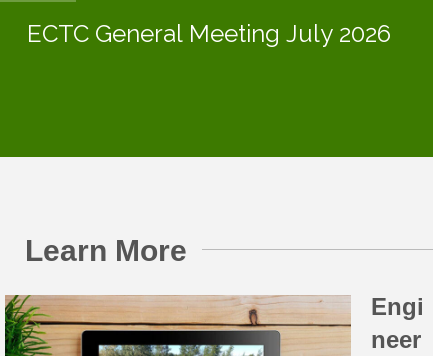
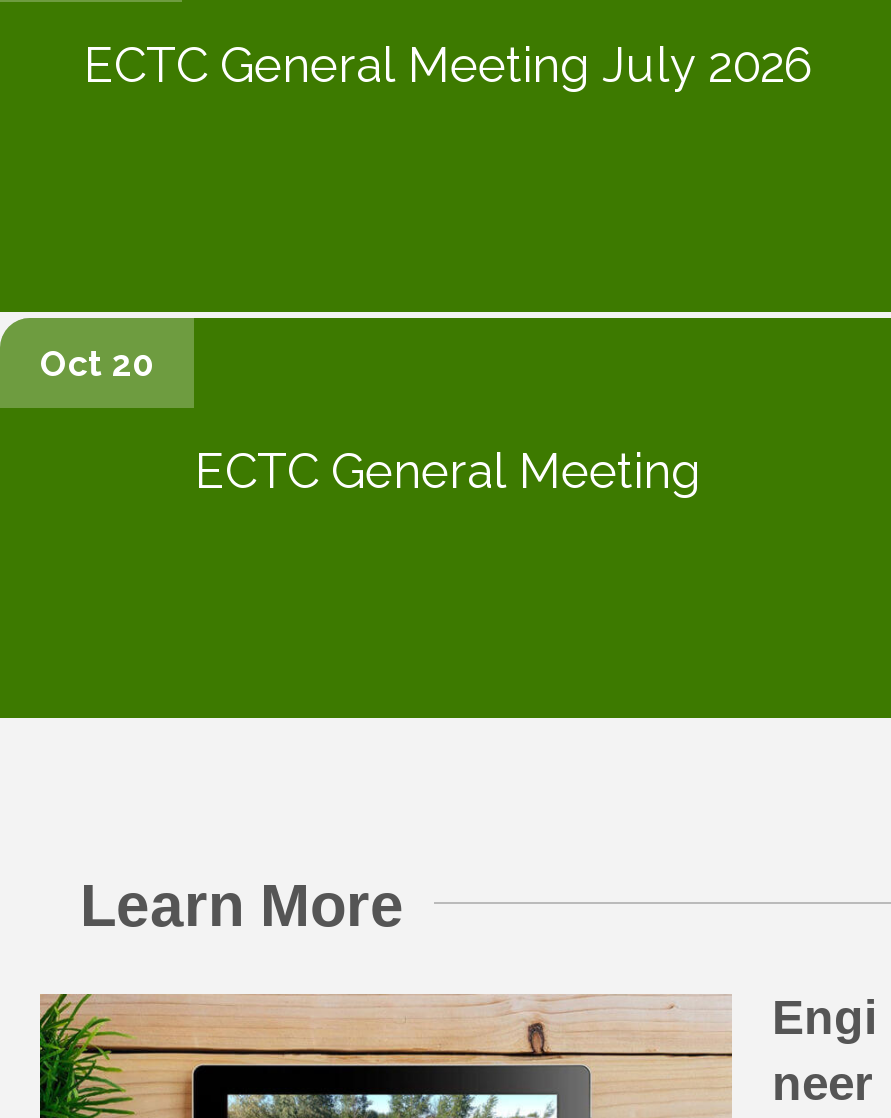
+ Oct 20
+ ECTC General Meeting
